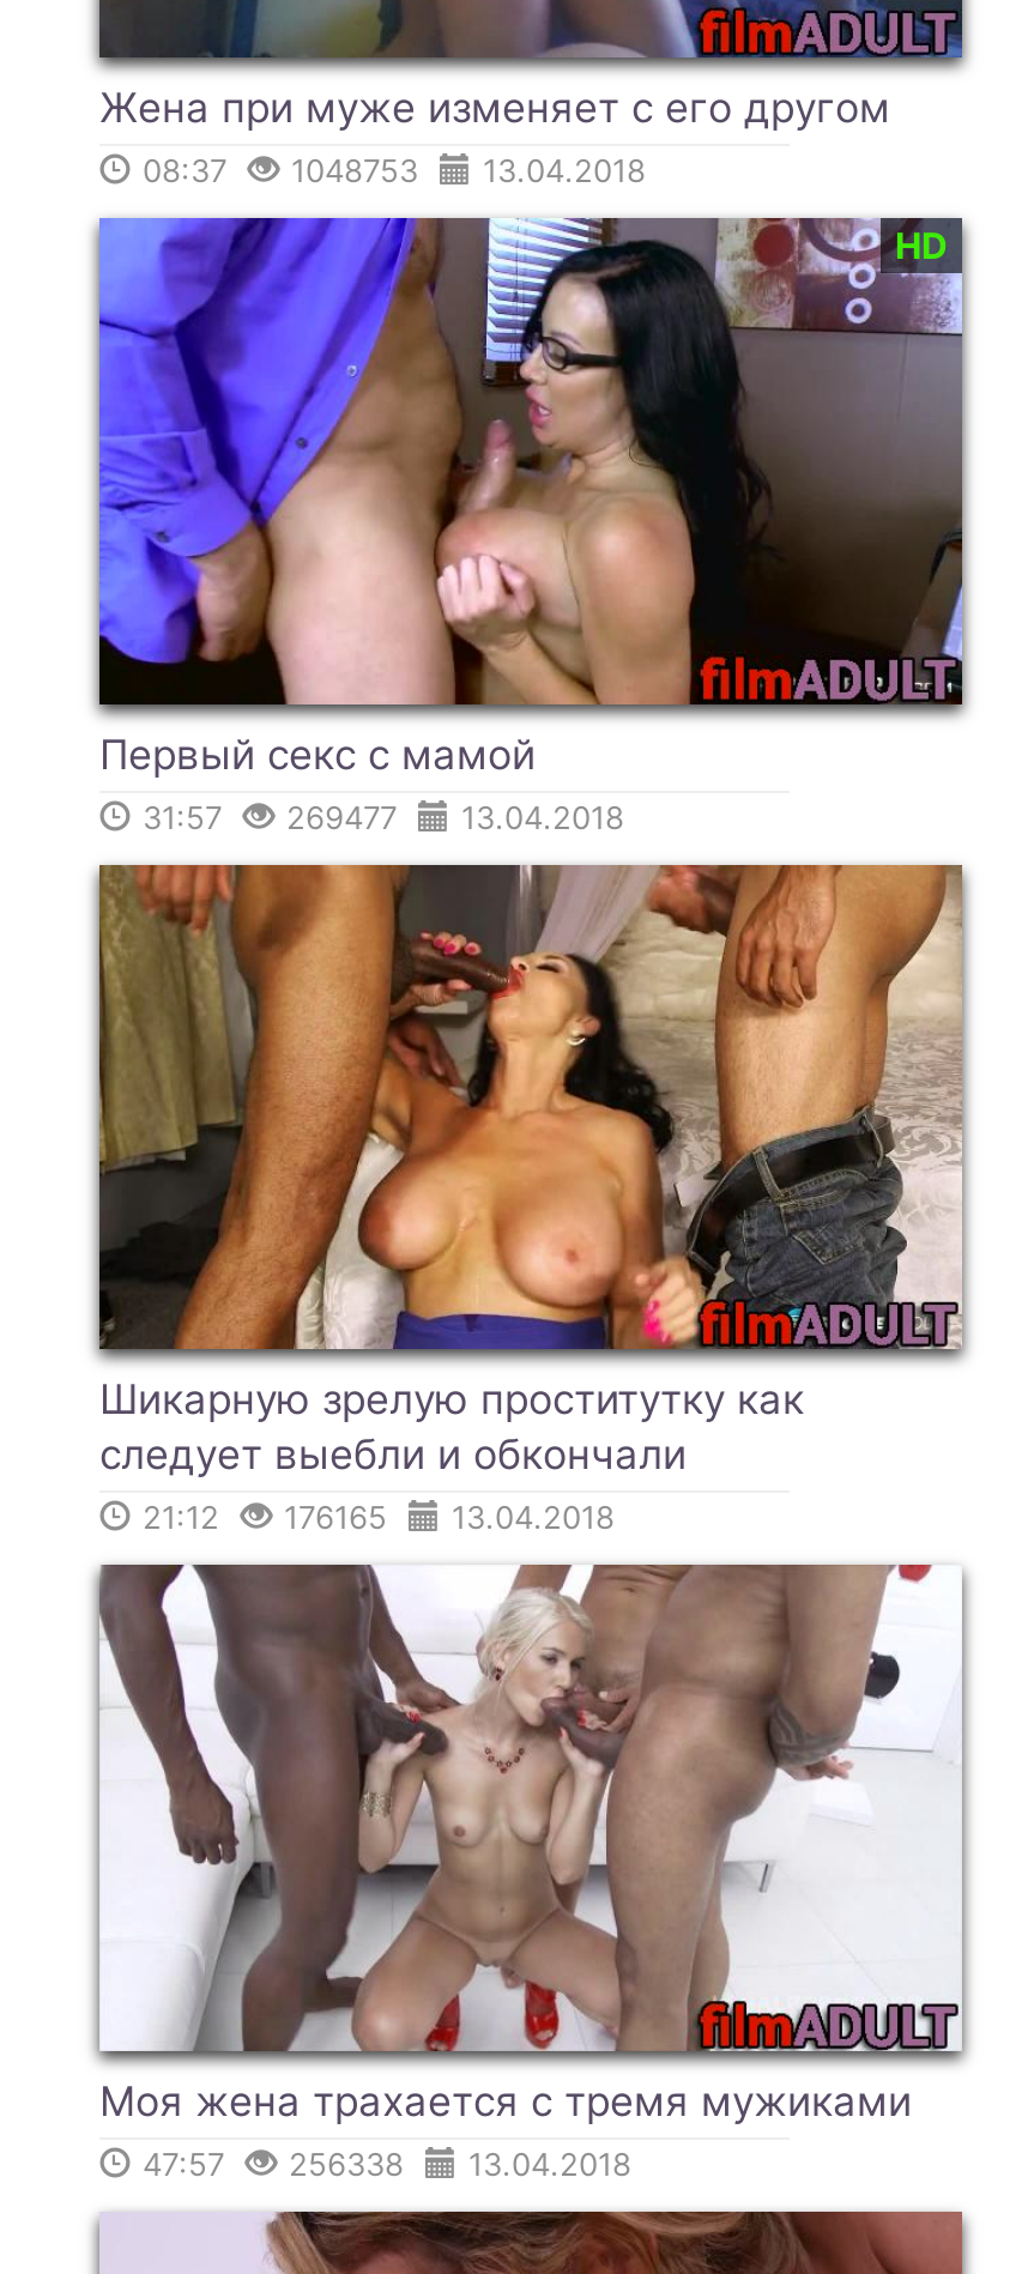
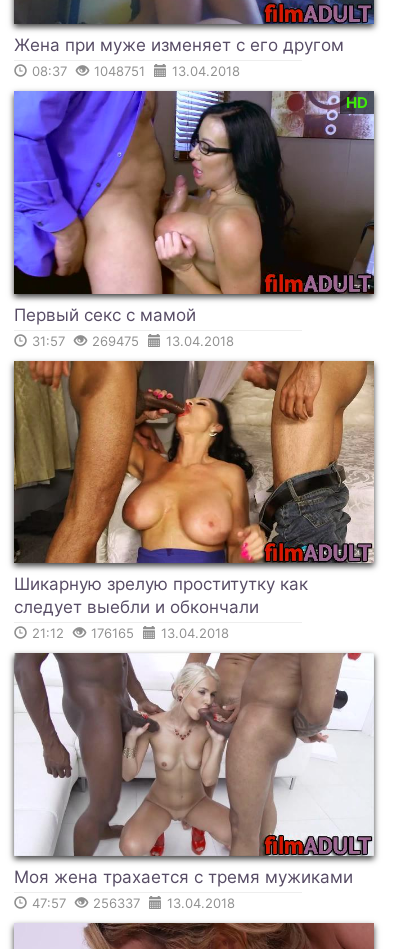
- 08:37 1048753 13.04.2018
+ 08:37 1048751 13.04.2018

- 31:57 269477 13.04.2018
+ 31:57 269475 13.04.2018

- 47:57 256338 13.04.2018
+ 47:57 256337 13.04.2018
